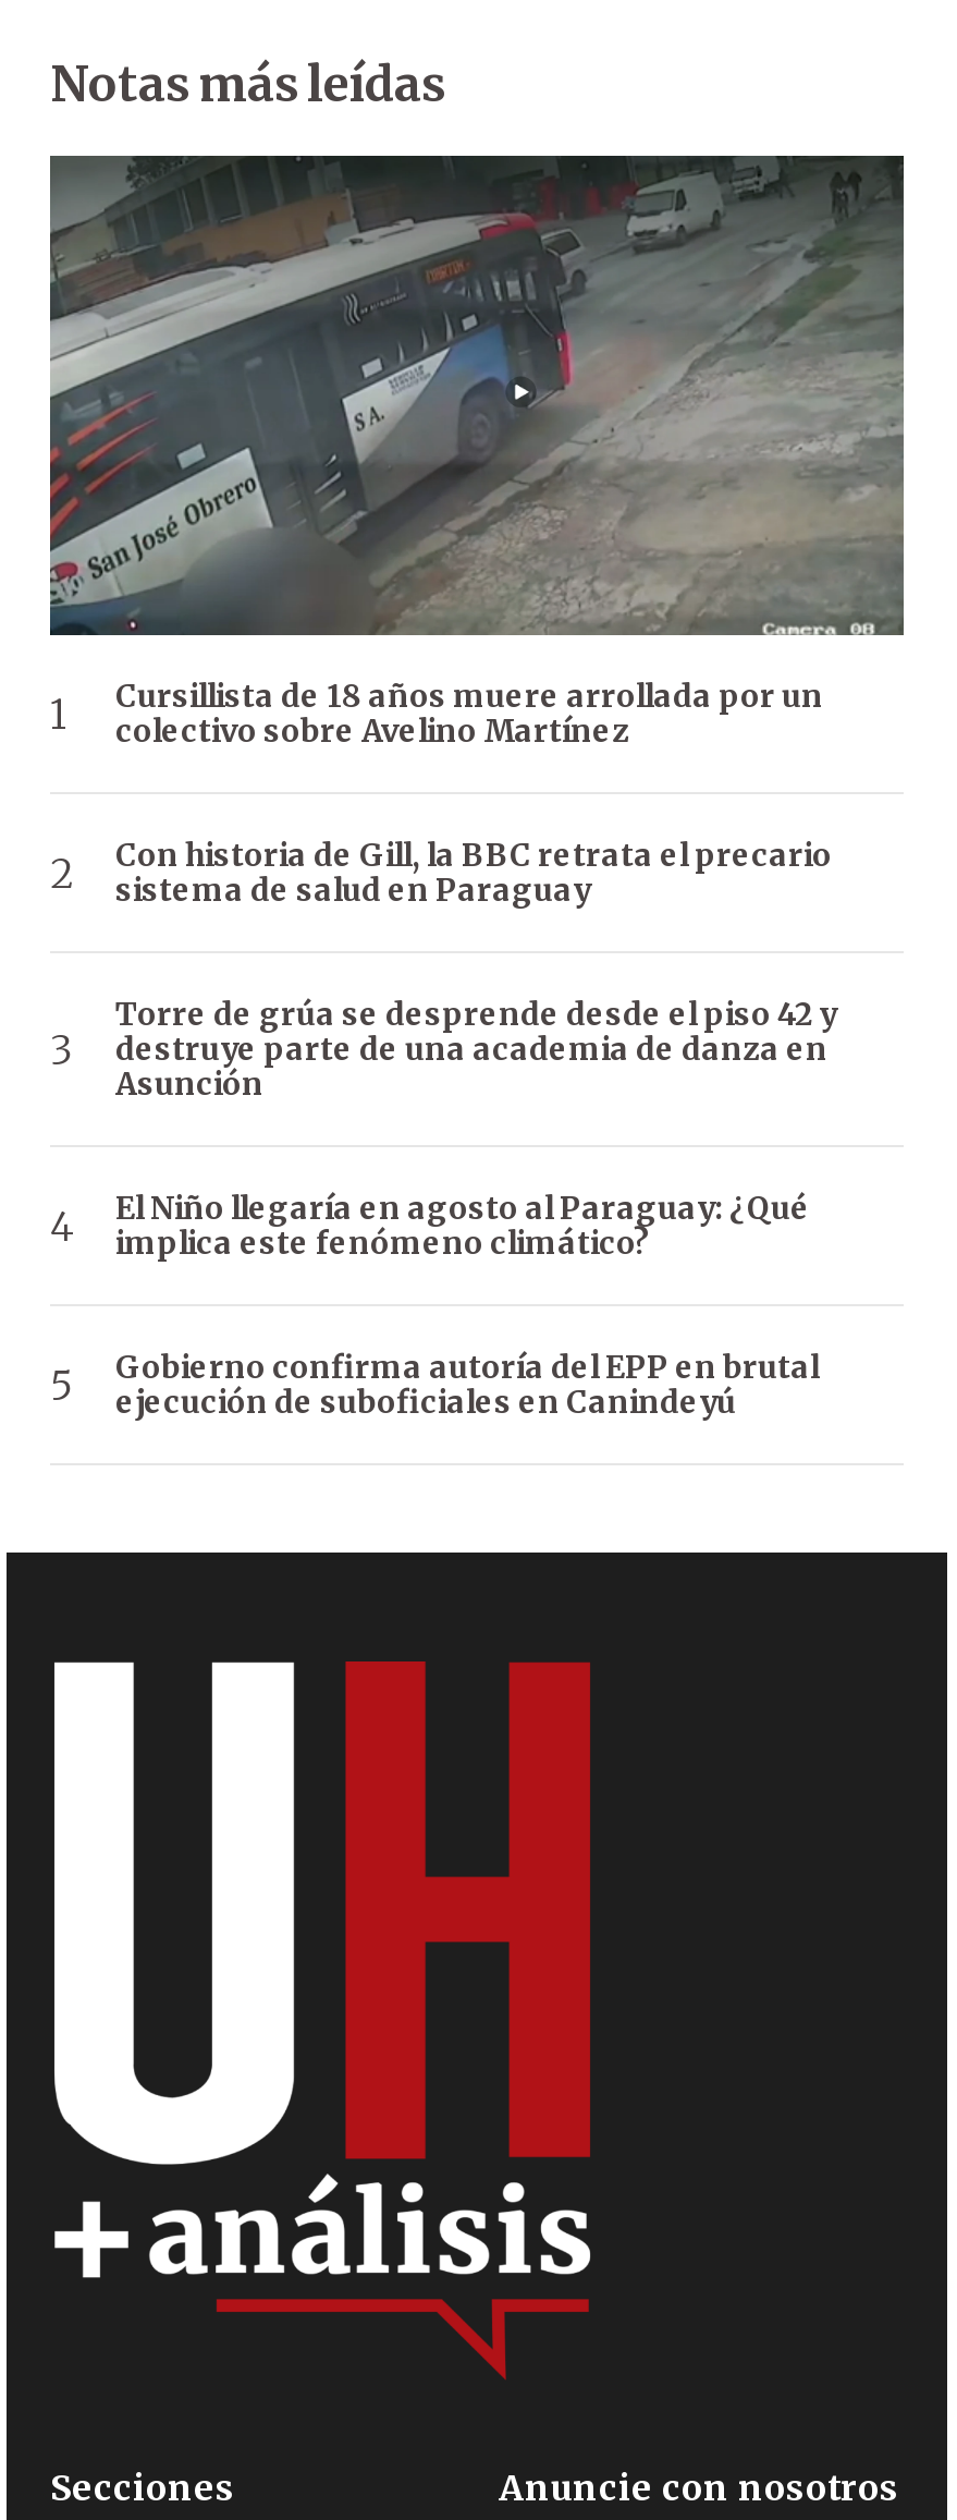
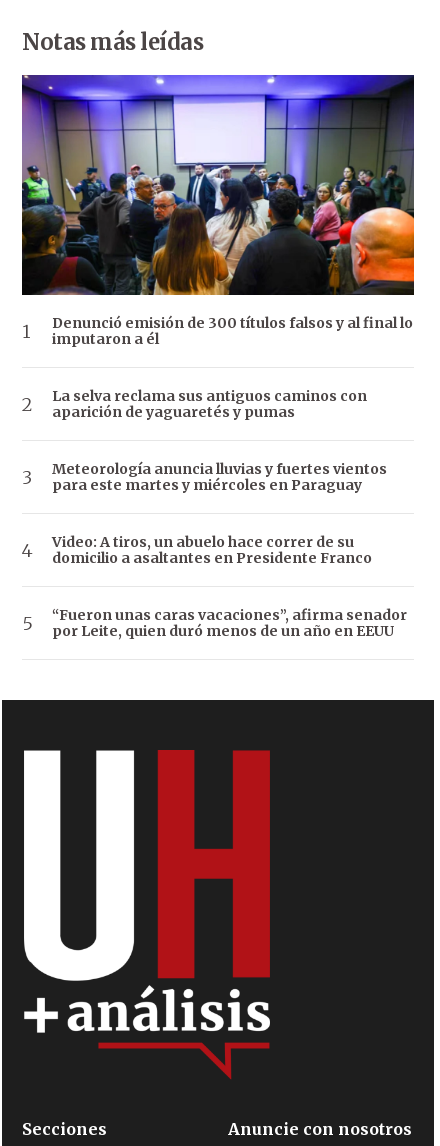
- [image]
- Cursillista de 18 años muere arrollada por un
- colectivo sobre Avelino Martínez
+ [image]
+ Denunció emisión de 300 títulos falsos y al final lo
+ imputaron a él

- Con historia de Gill, la BBC retrata el precario
- sistema de salud en Paraguay
+ La selva reclama sus antiguos caminos con
+ aparición de yaguaretés y pumas

- Torre de grúa se desprende desde el piso 42 y
- destruye parte de una academia de danza en
- Asunción
+ Meteorología anuncia lluvias y fuertes vientos
+ para este martes y miércoles en Paraguay

- El Niño llegaría en agosto al Paraguay: ¿Qué
- implica este fenómeno climático?
+ Video: A tiros, un abuelo hace correr de su
+ domicilio a asaltantes en Presidente Franco

- Gobierno confirma autoría del EPP en brutal
- ejecución de suboficiales en Canindeyú
+ “Fueron unas caras vacaciones”, afirma senador
+ por Leite, quien duró menos de un año en EEUU
